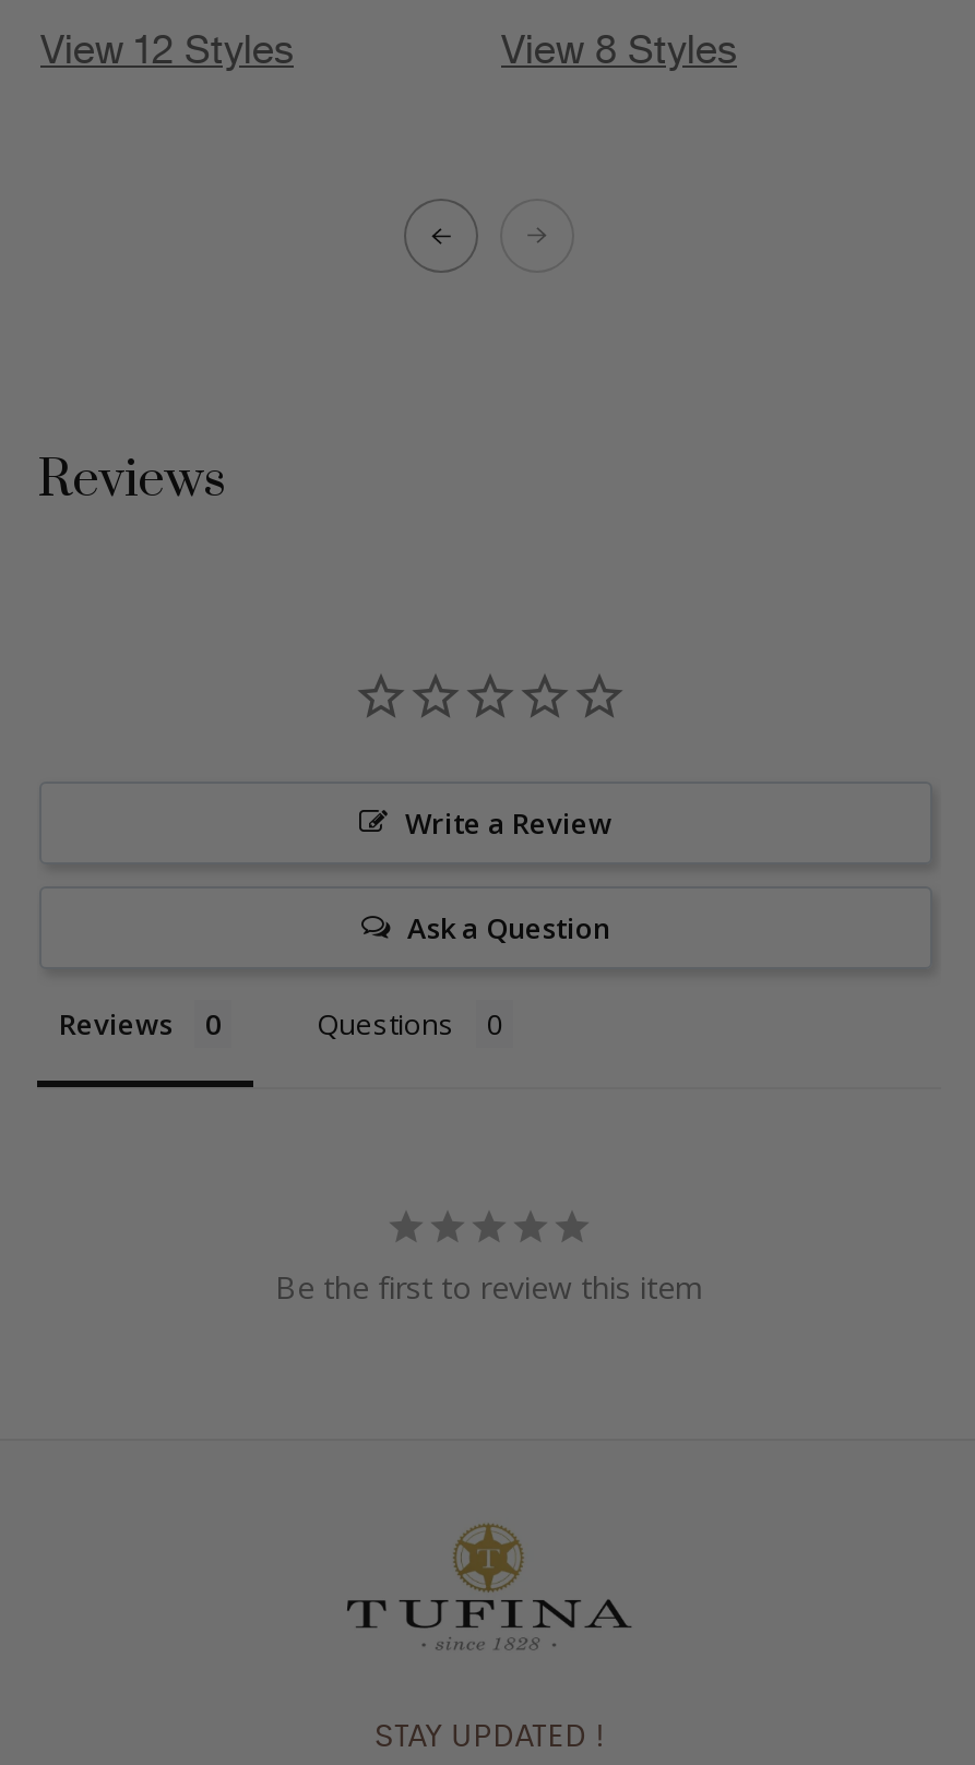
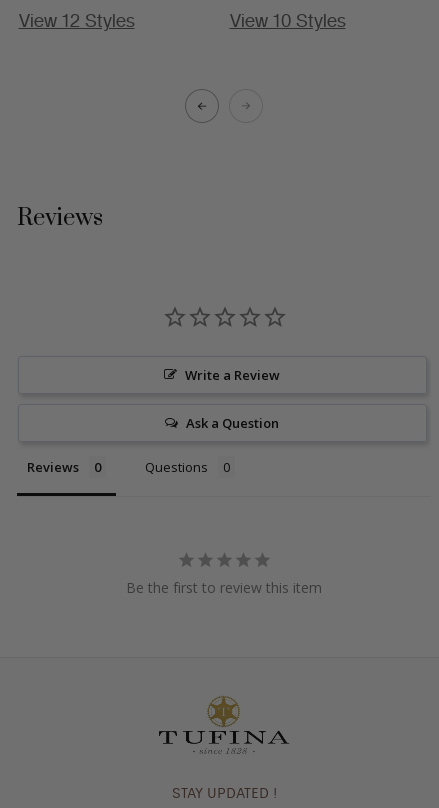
- View 8 Styles
+ View 10 Styles
